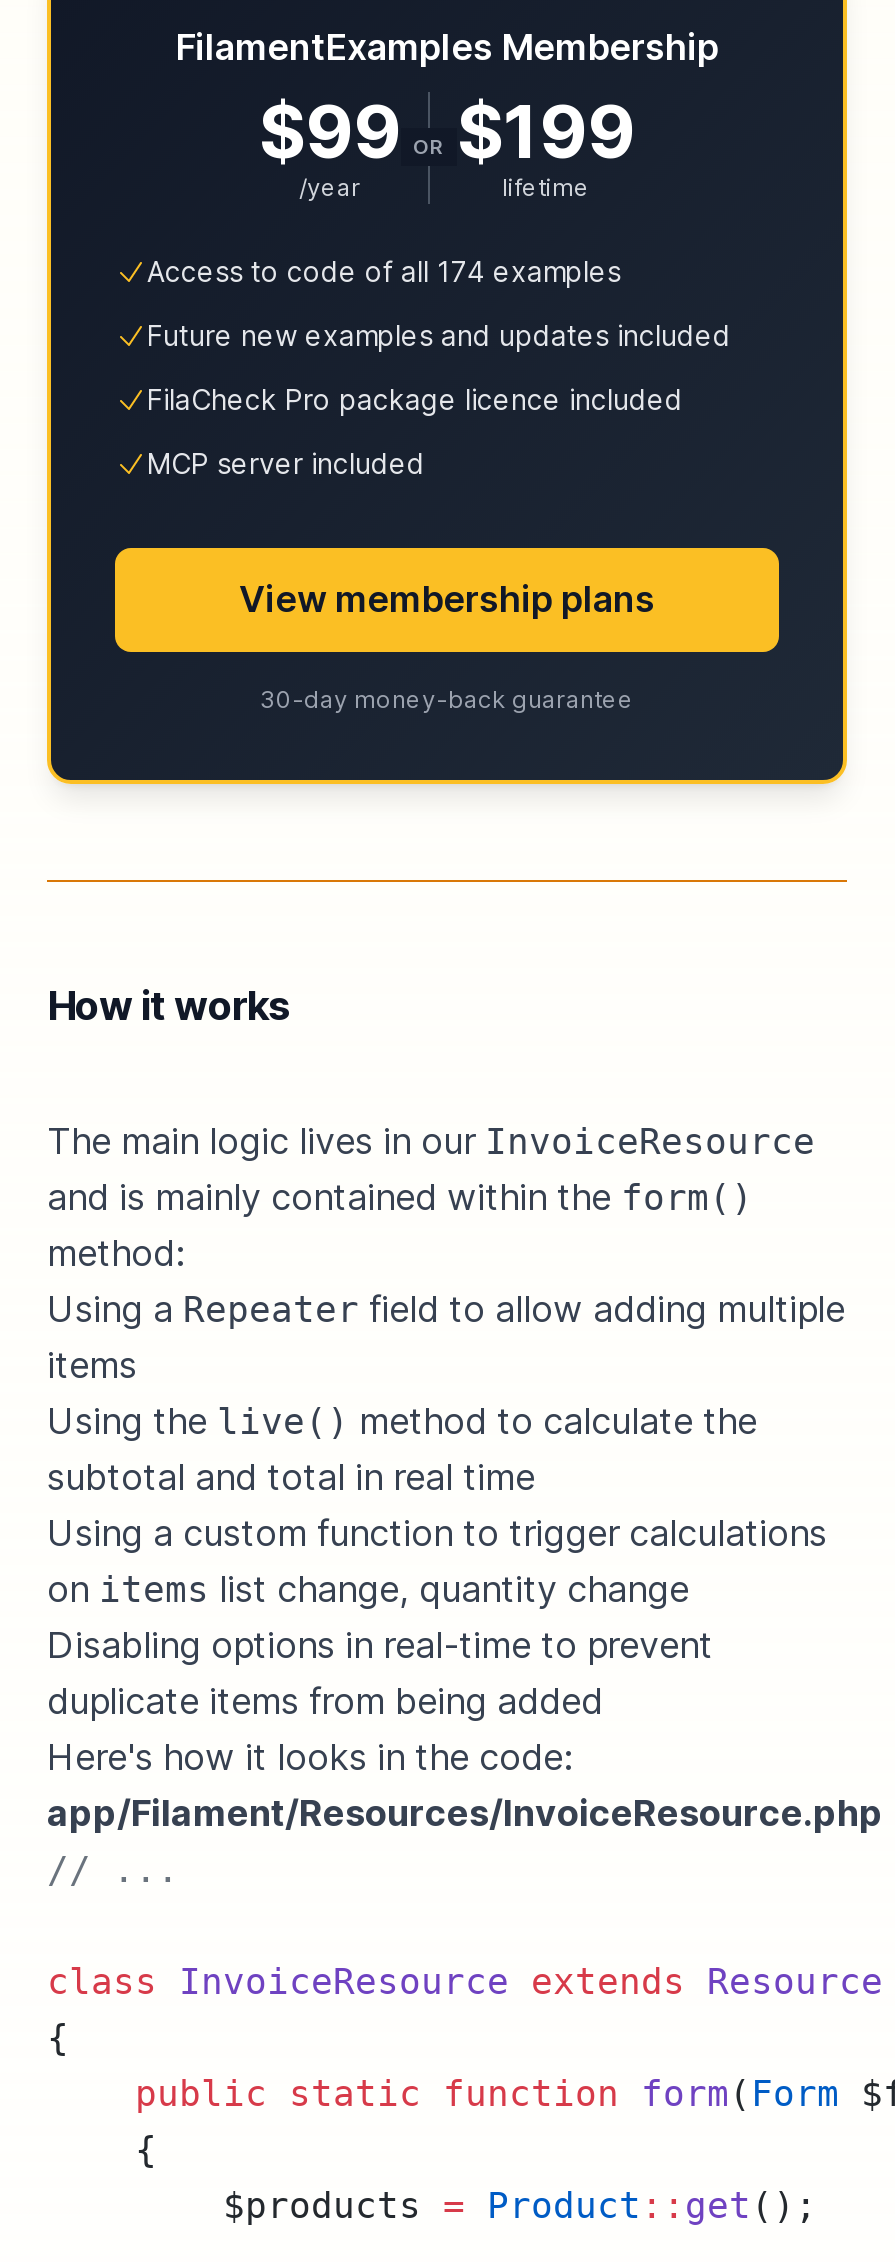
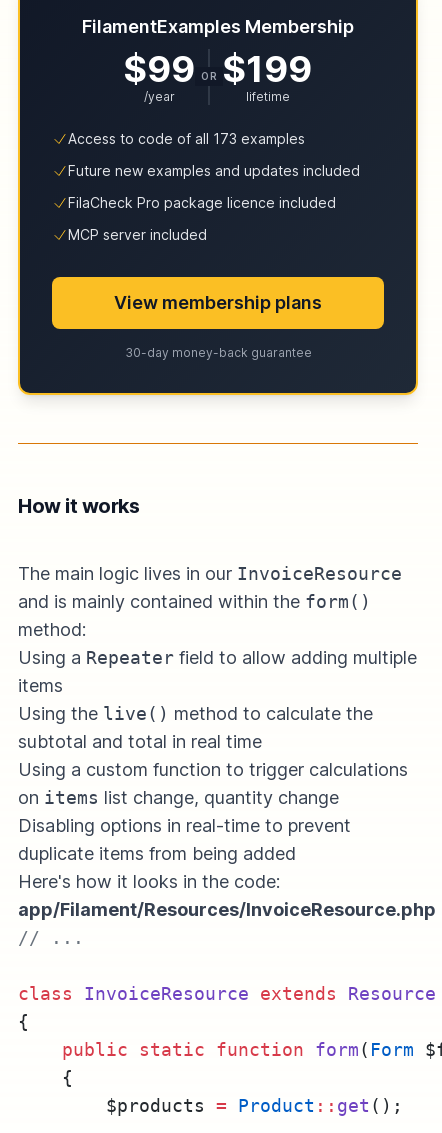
- Access to code of all 174 examples
+ Access to code of all 173 examples
